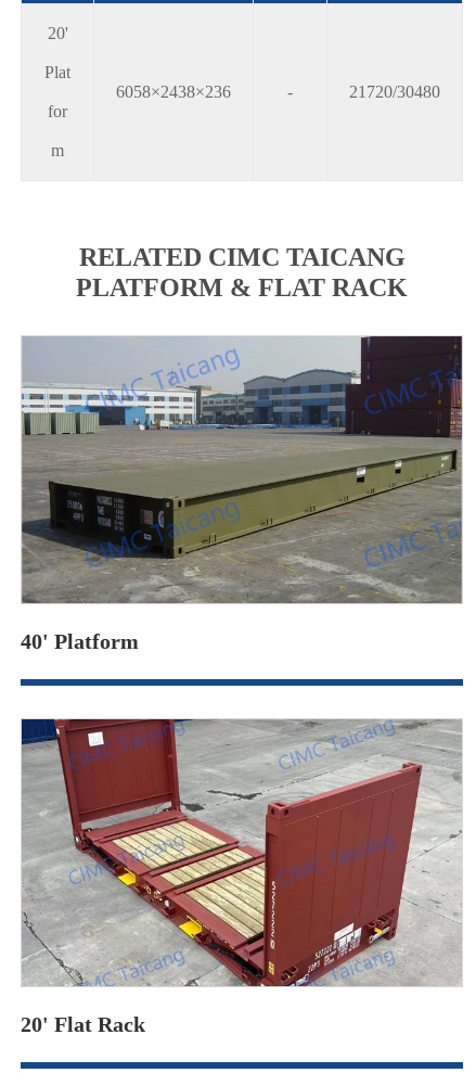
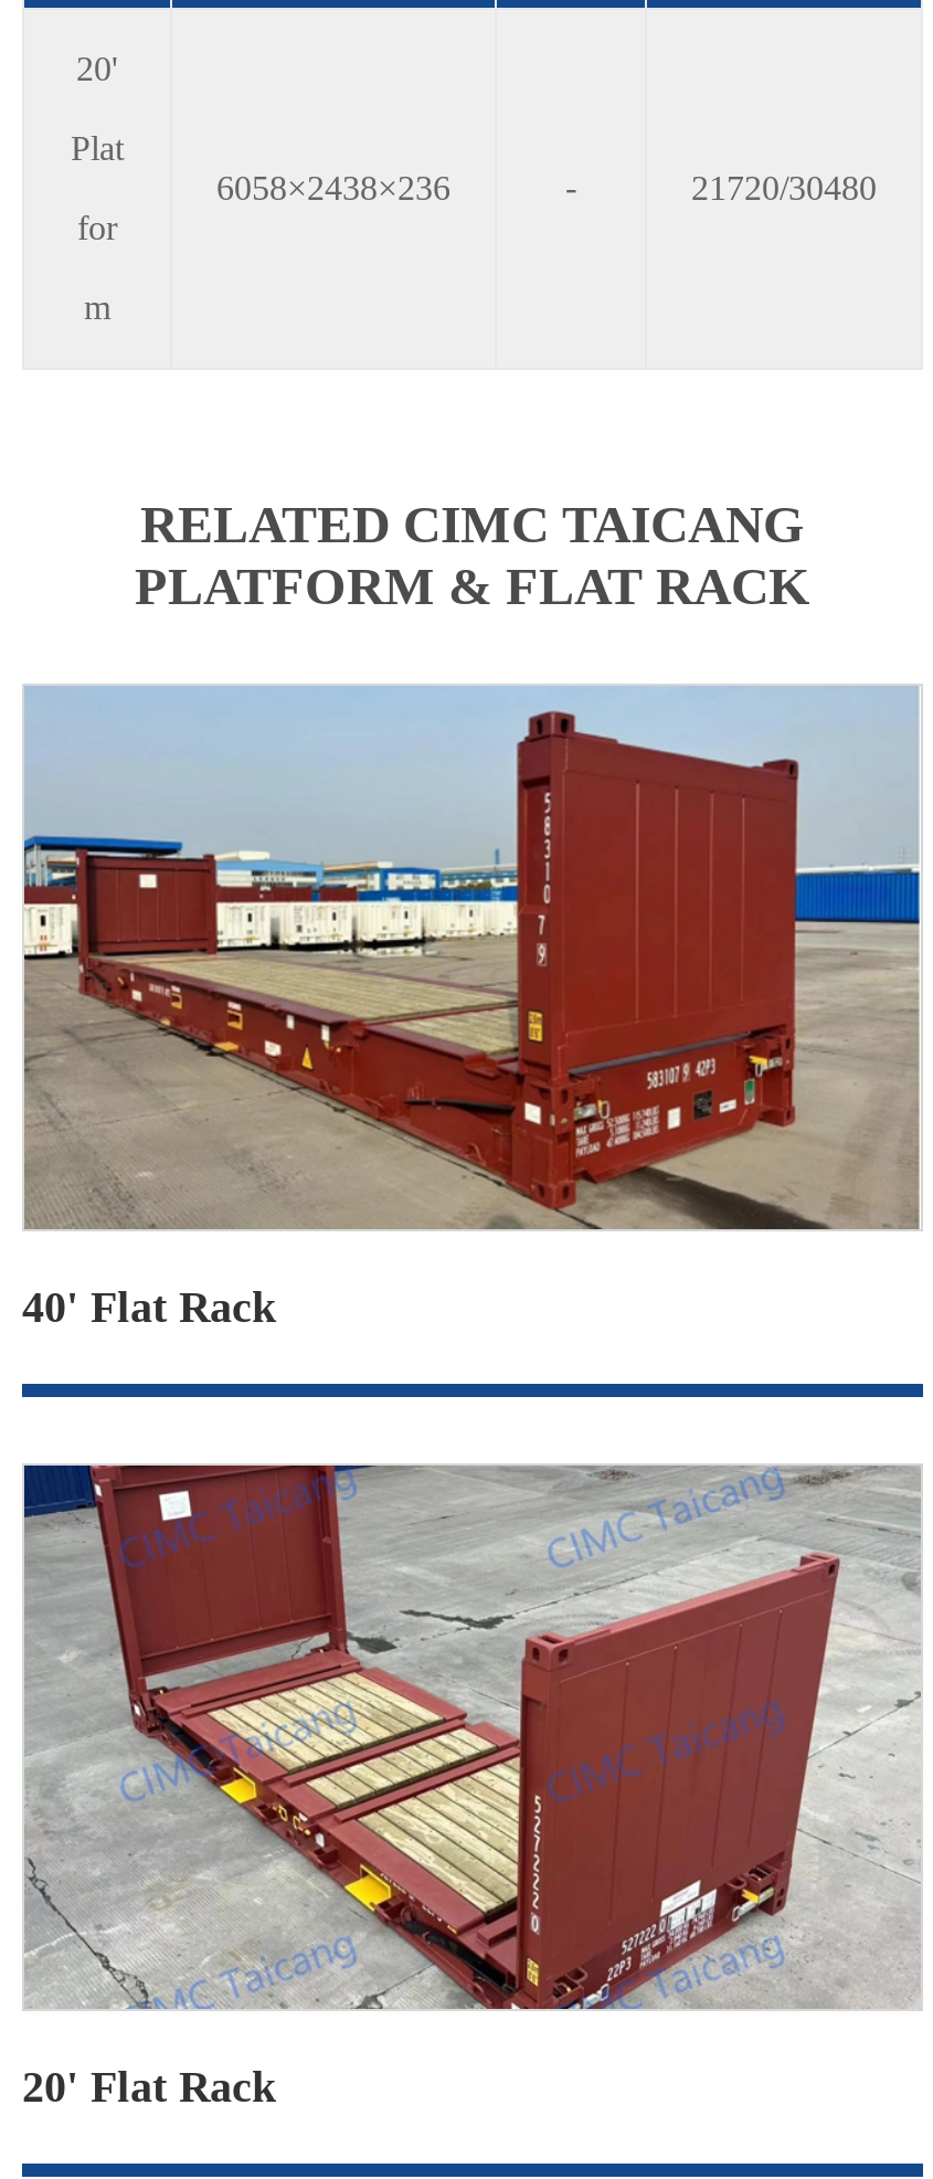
- [image]
- 40' Platform
+ [image]
+ 40' Flat Rack
